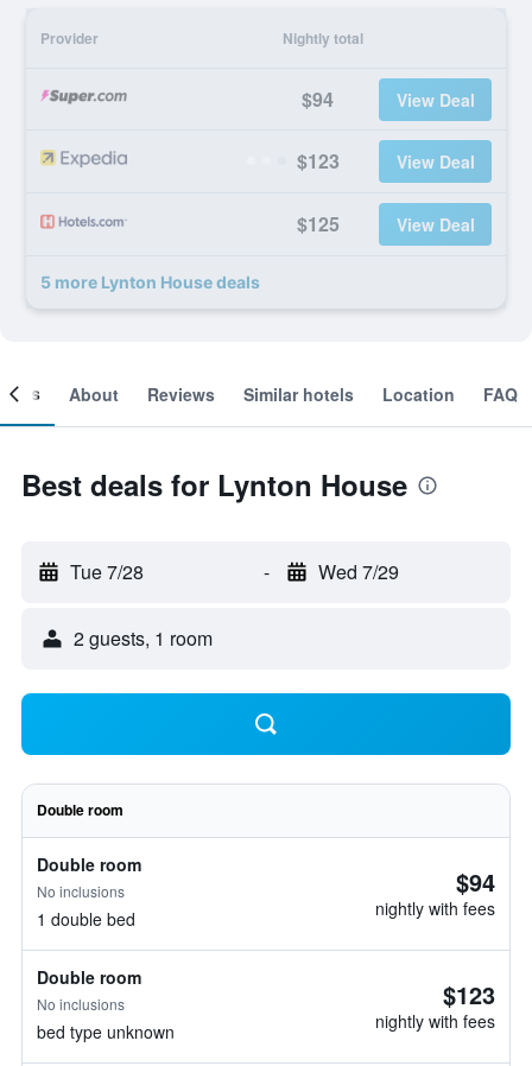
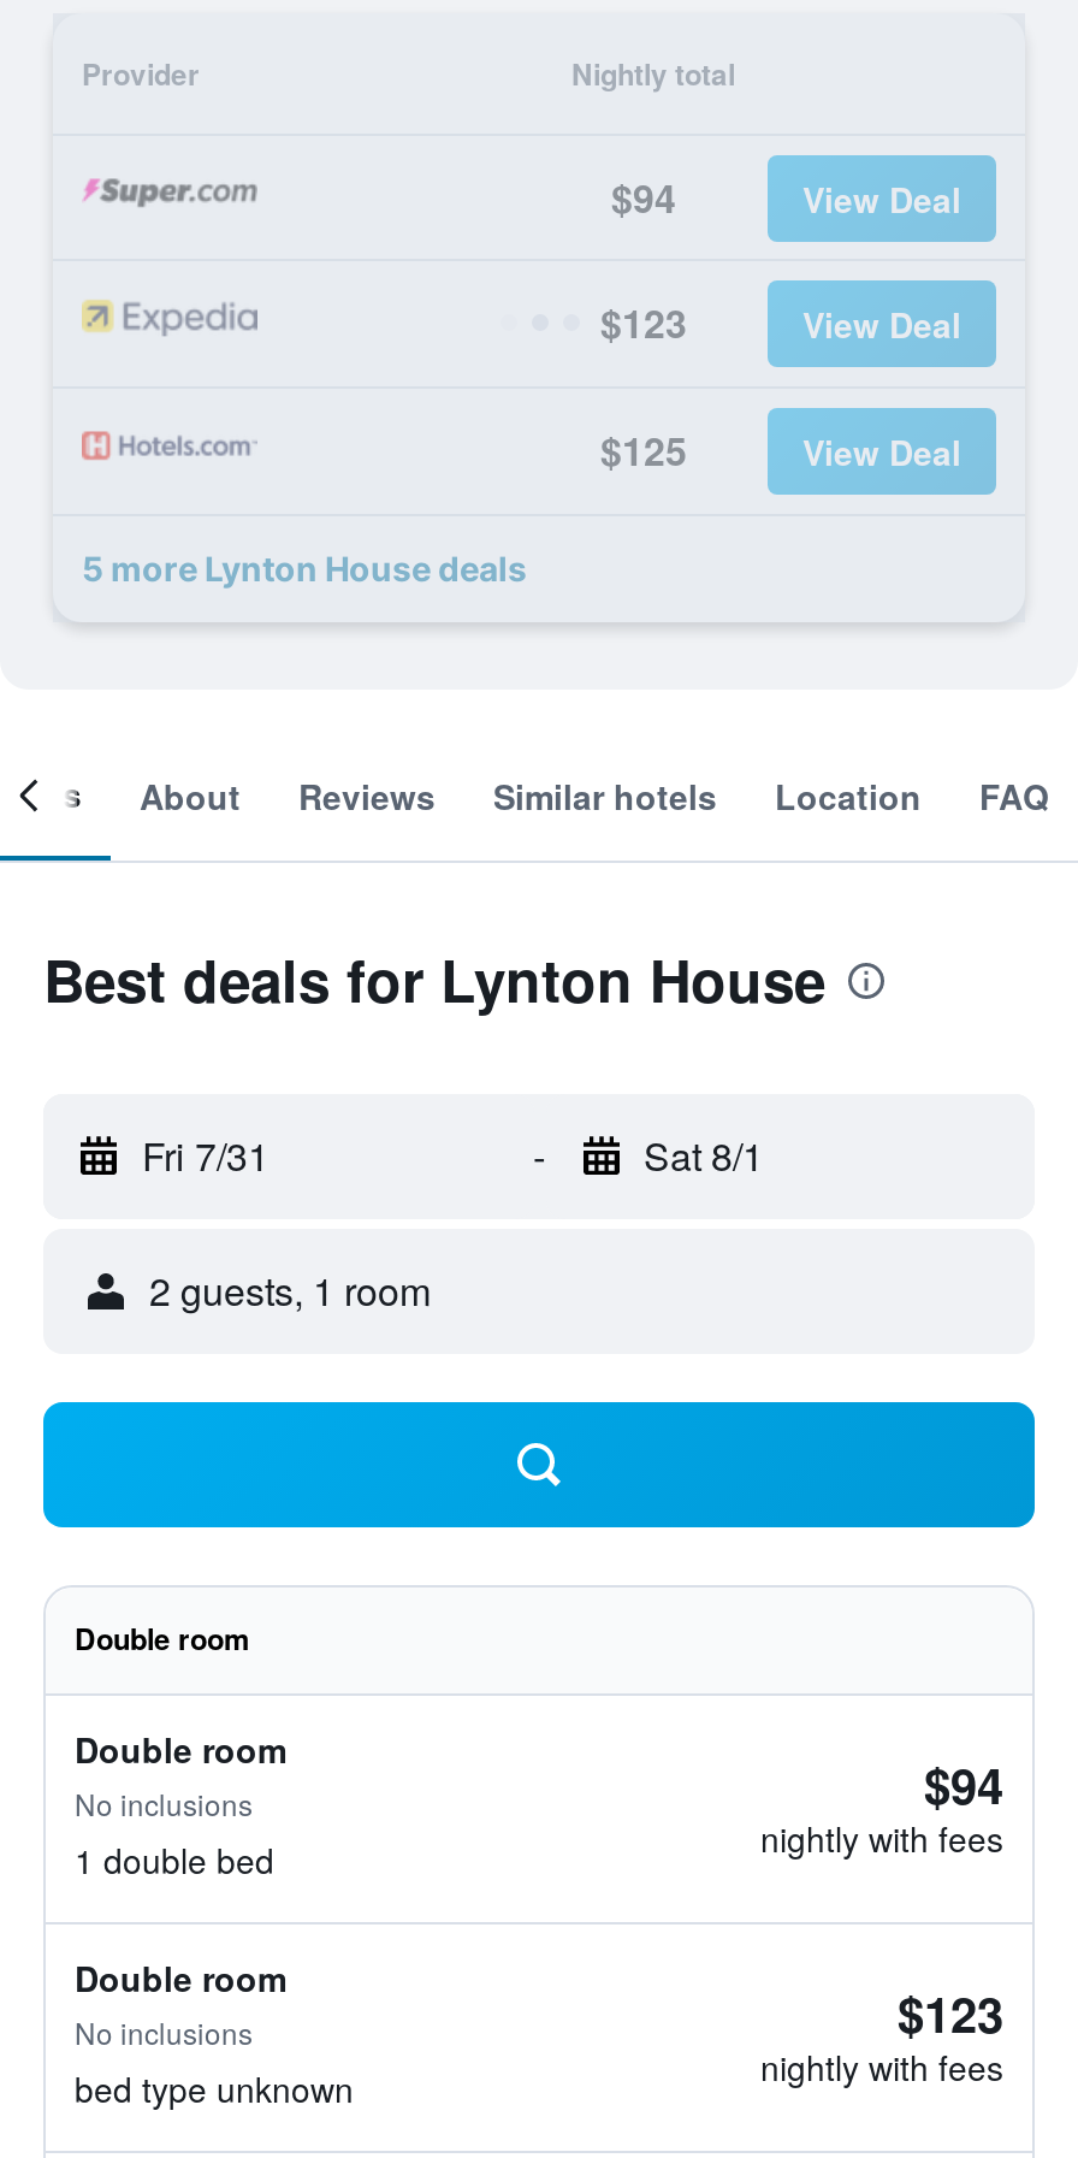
- Tue 7/28
+ Fri 7/31

- Wed 7/29
+ Sat 8/1
